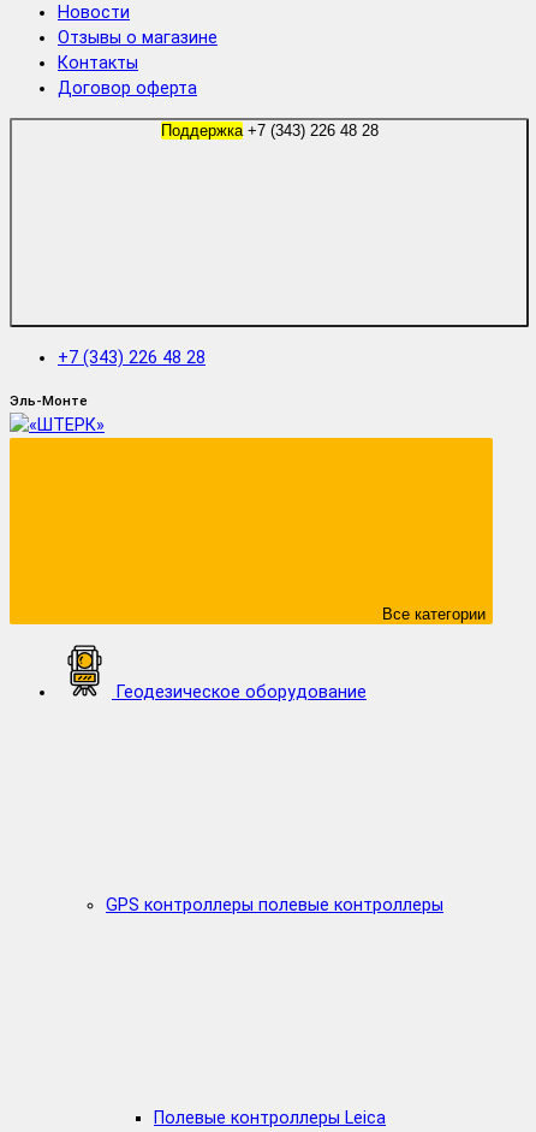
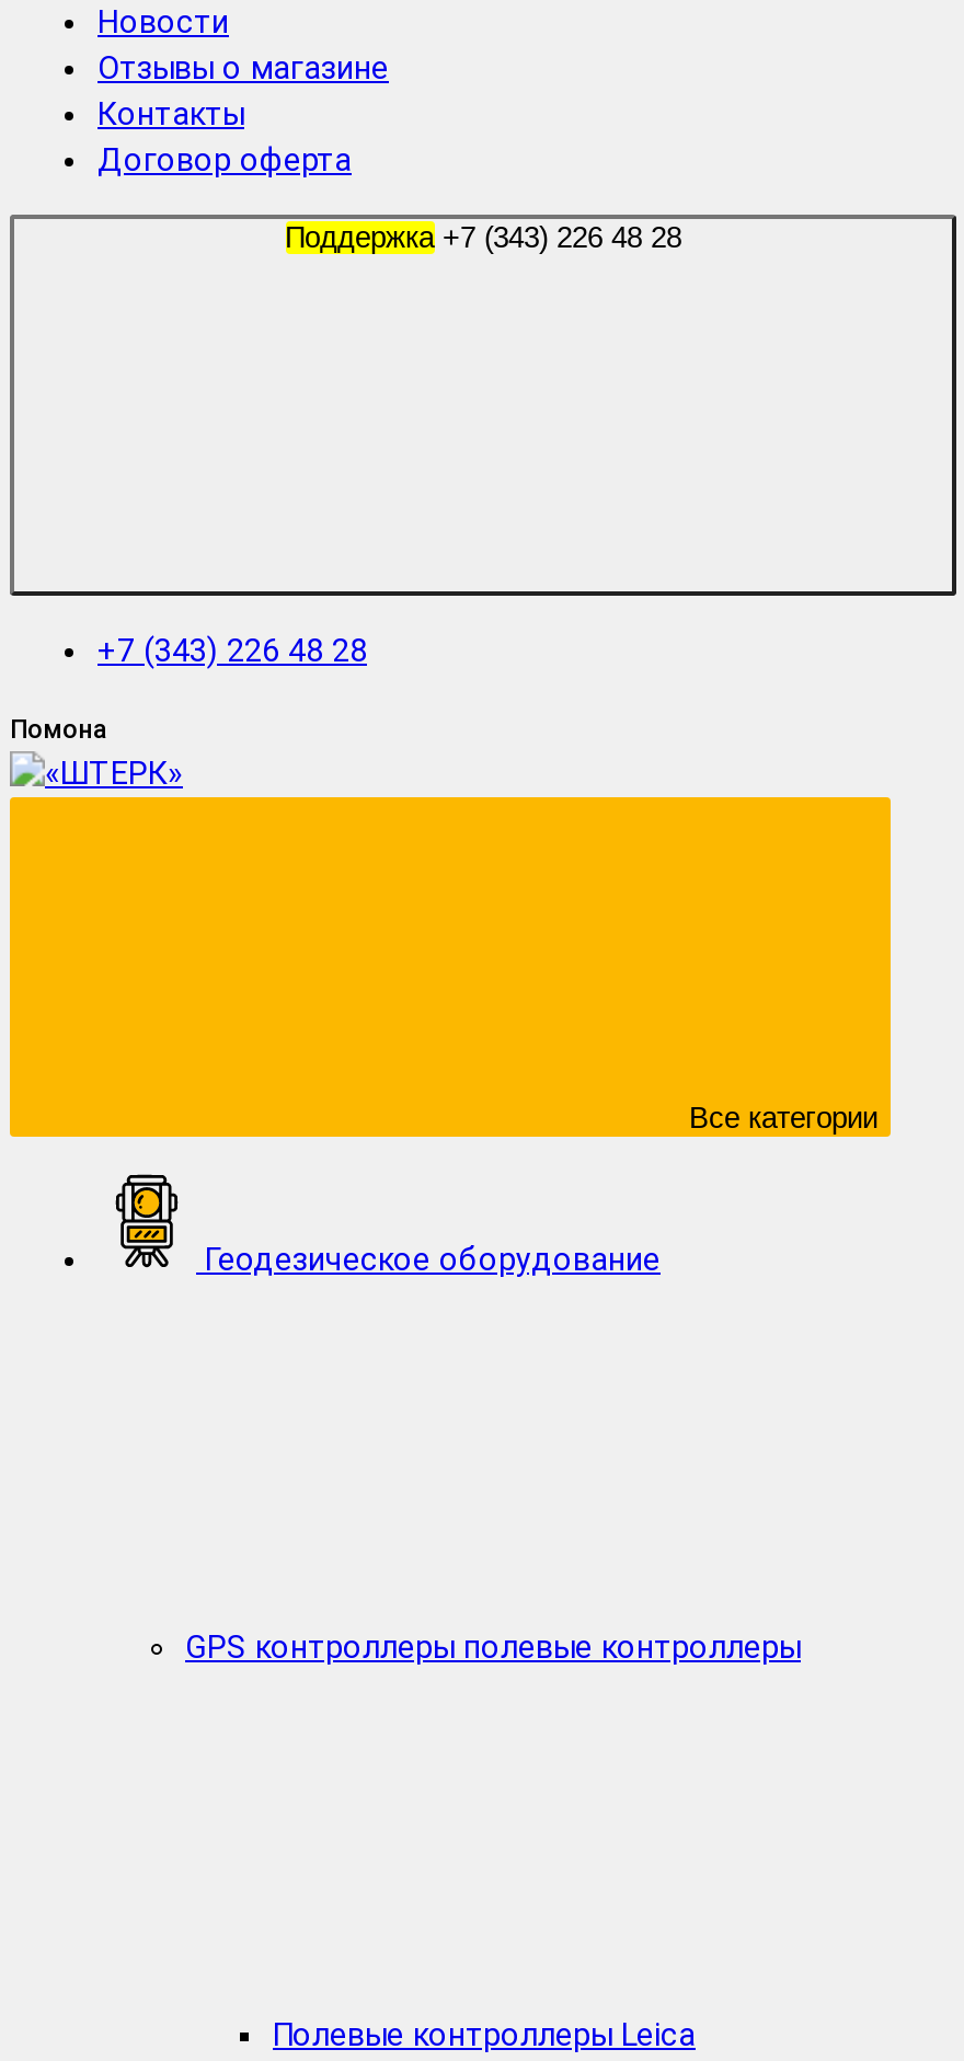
- Эль-Монте
+ Помона
